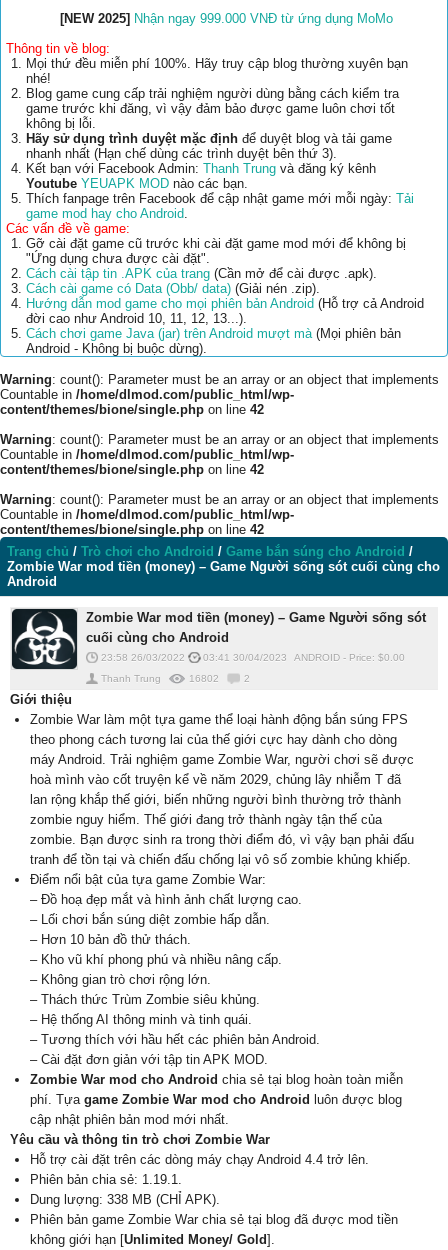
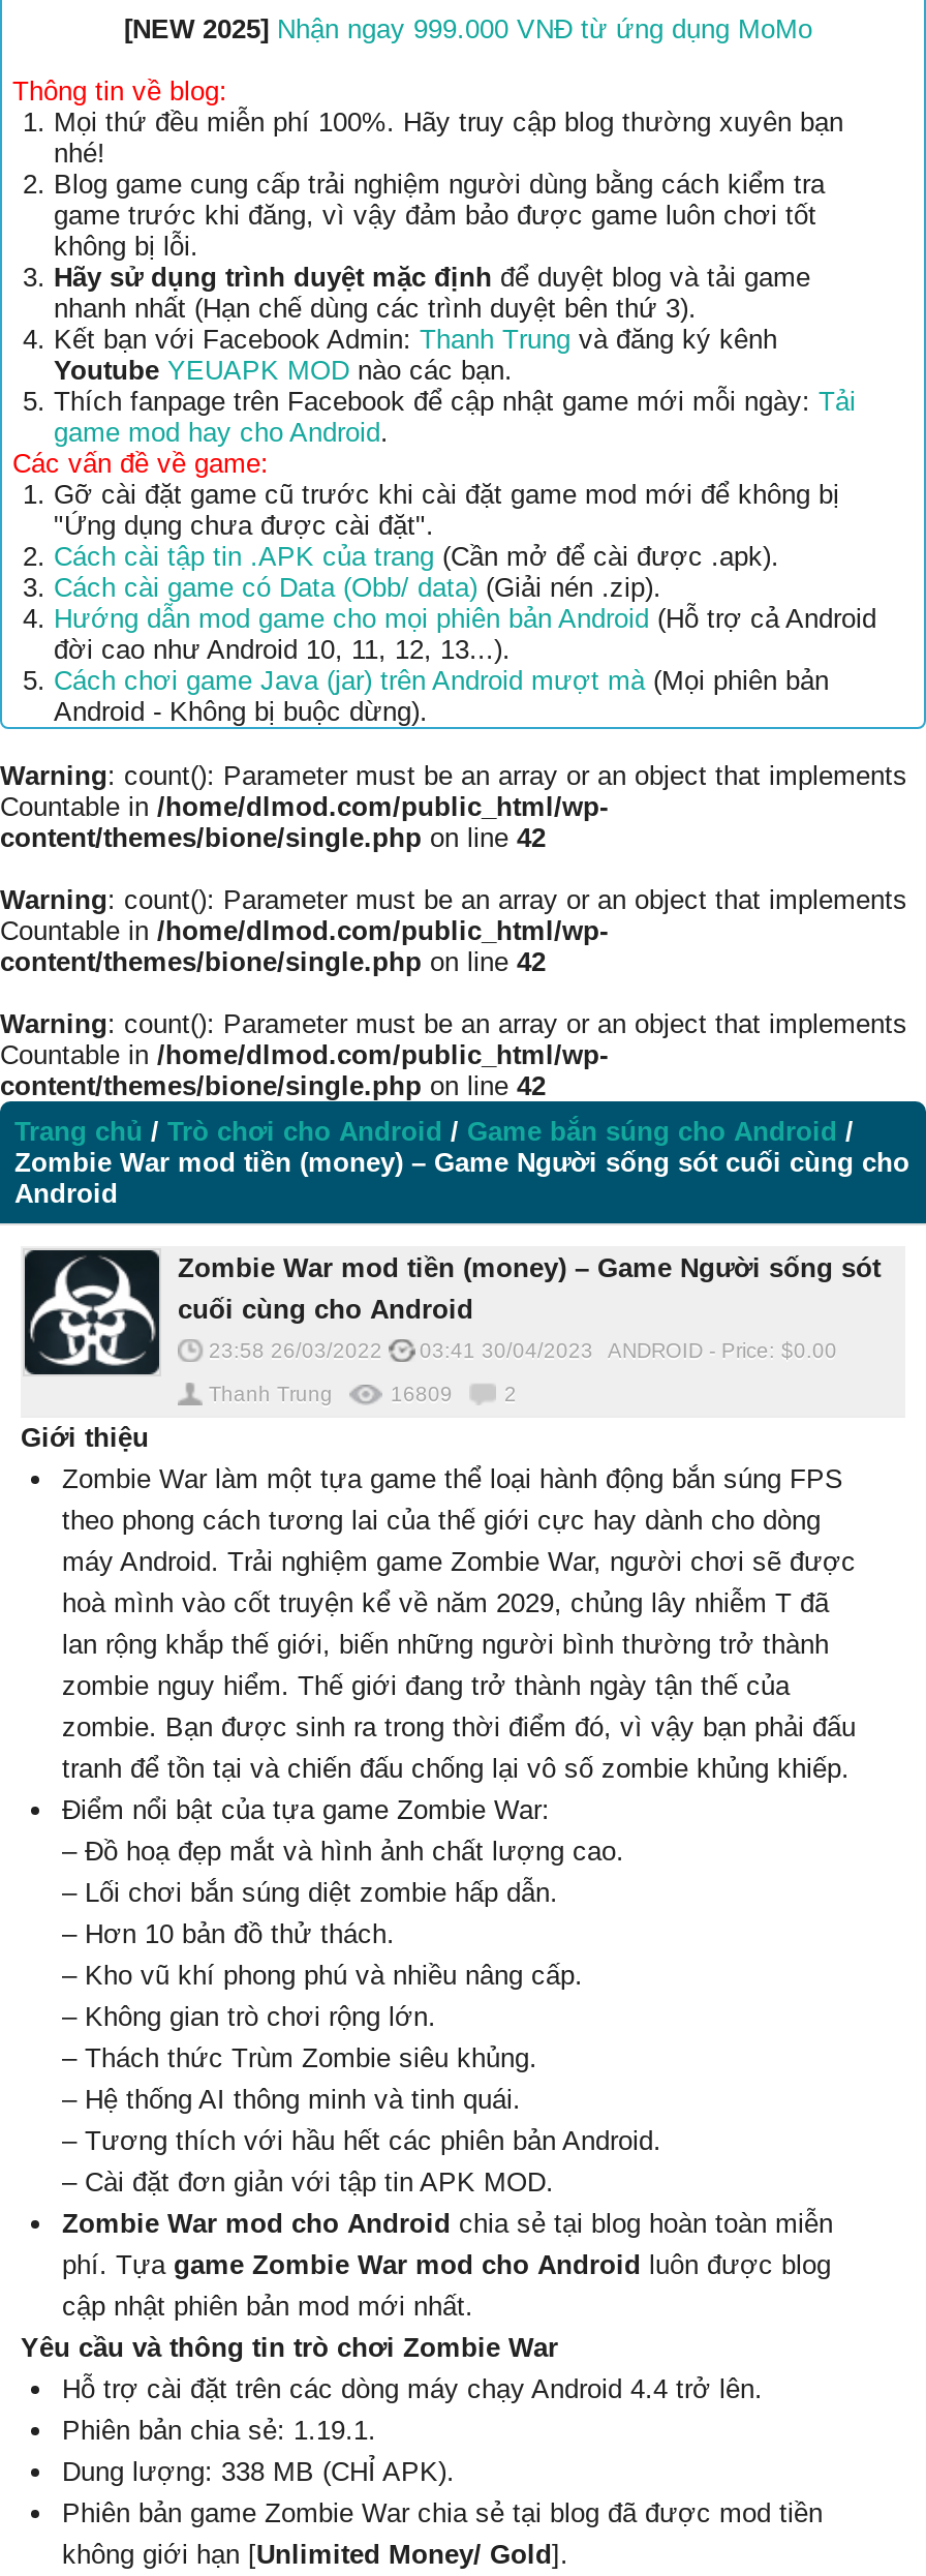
- 16802
+ 16809
